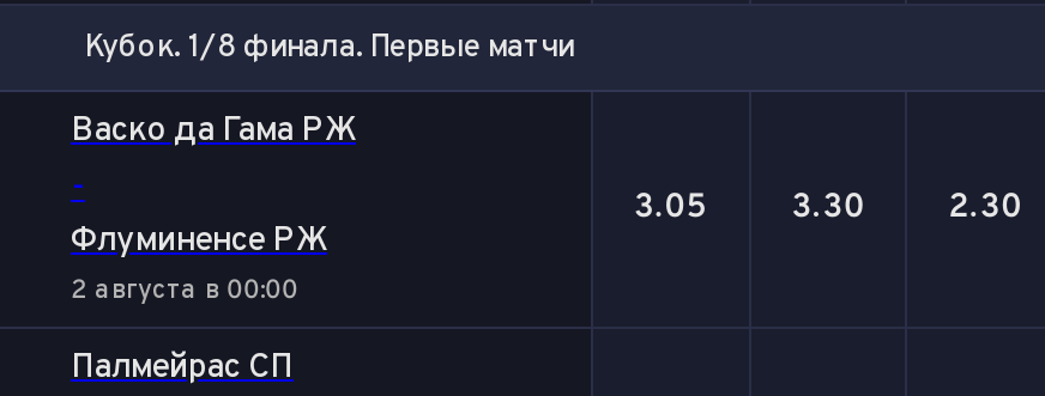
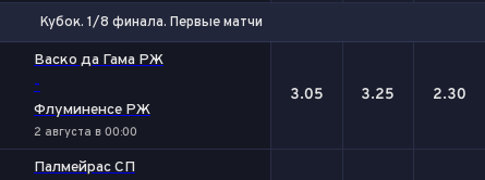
- 3.30
+ 3.25
